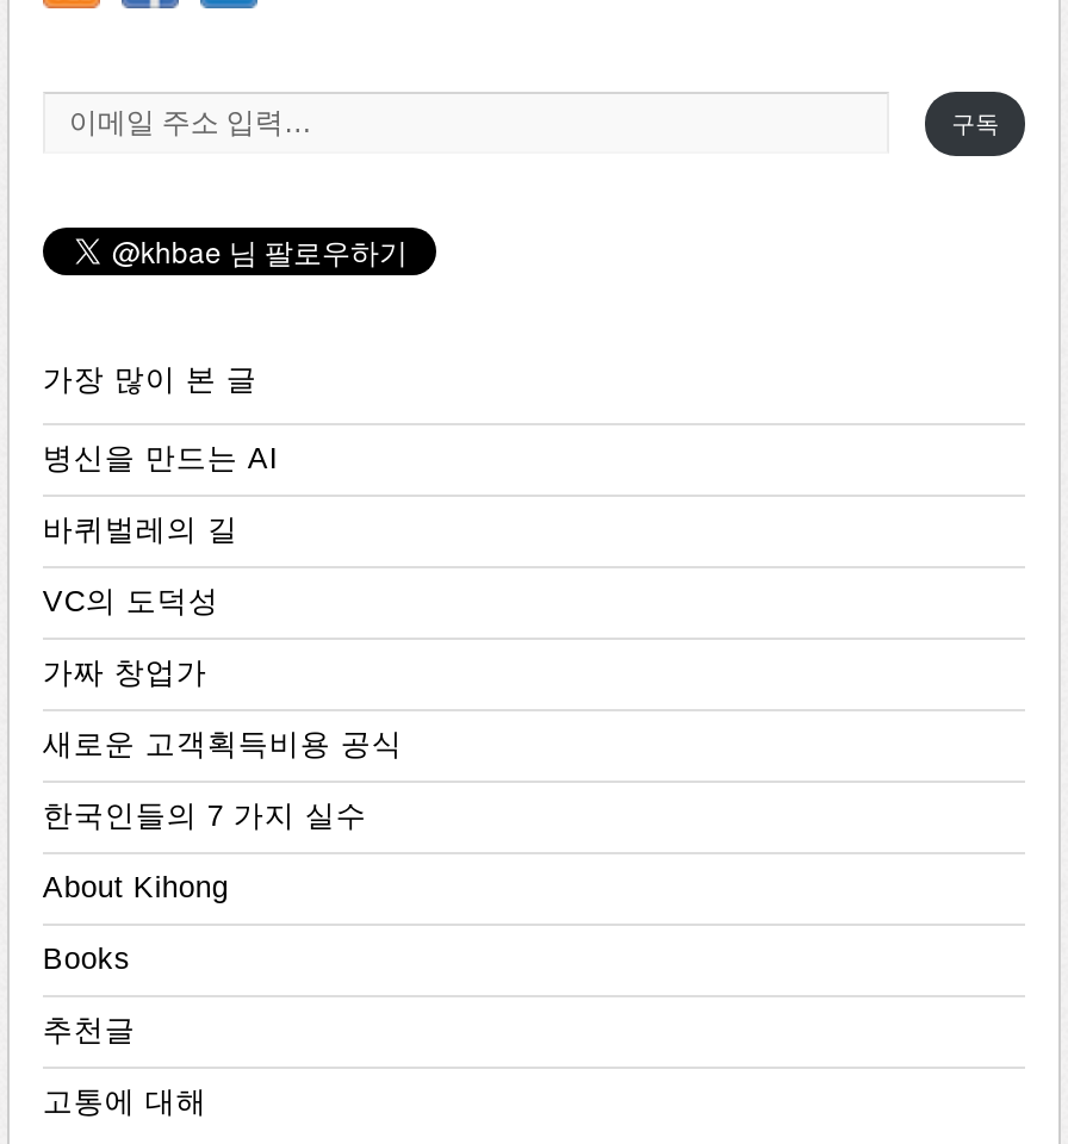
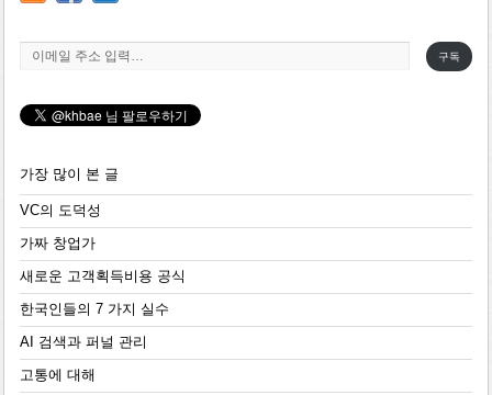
- 병신을 만드는 AI
- 바퀴벌레의 길

- About Kihong
- Books
- 추천글
+ AI 검색과 퍼널 관리
